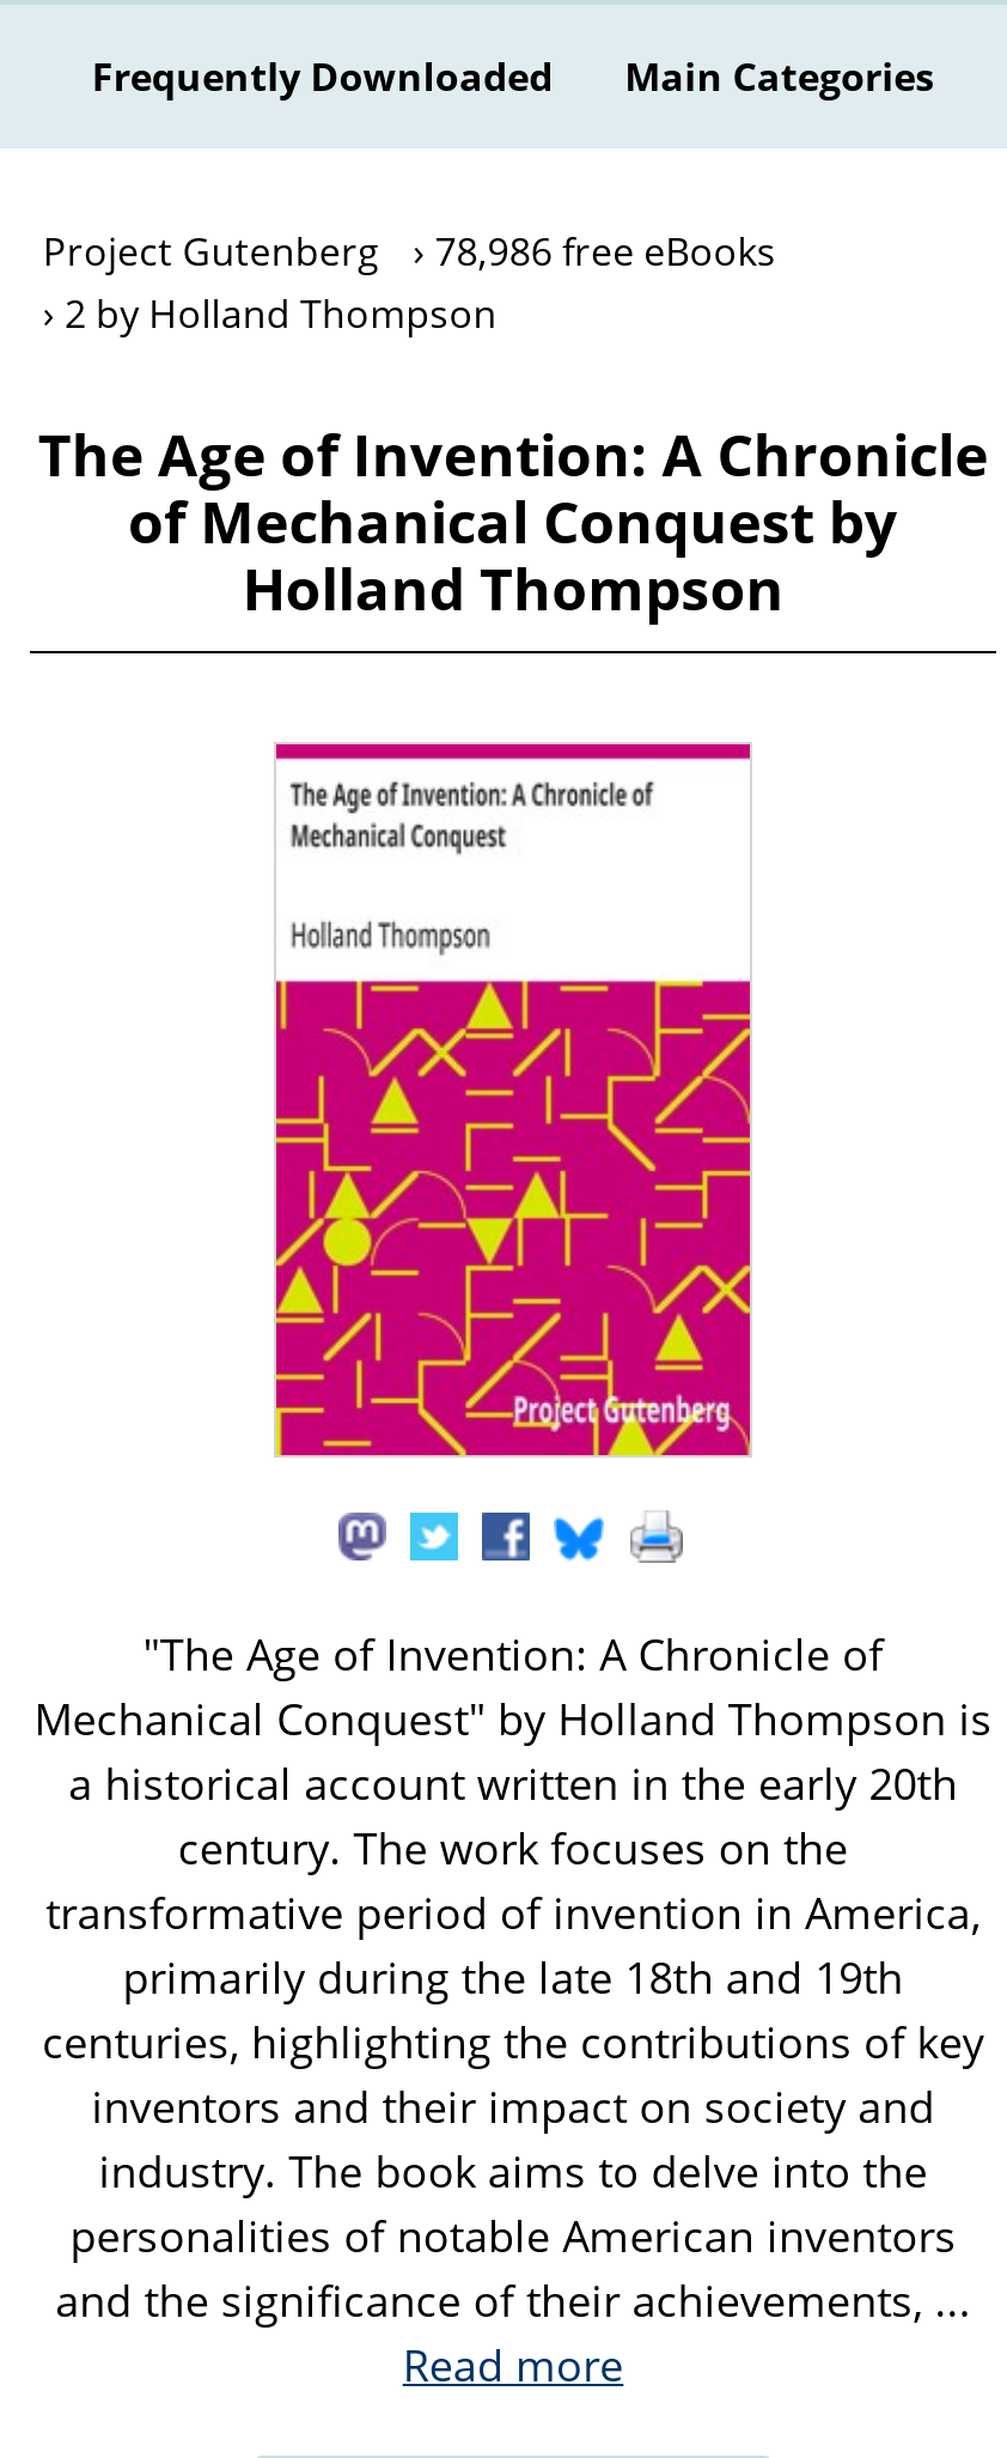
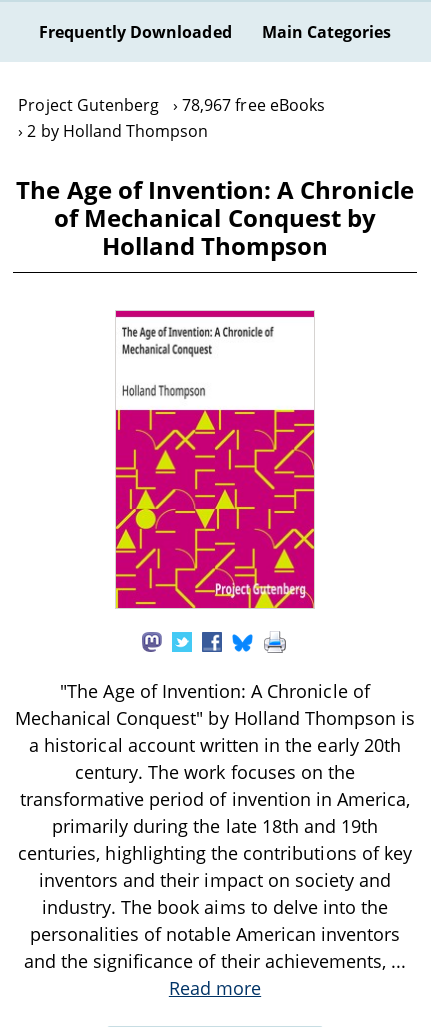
- Project Gutenberg 78,986 free eBooks
+ Project Gutenberg 78,967 free eBooks
